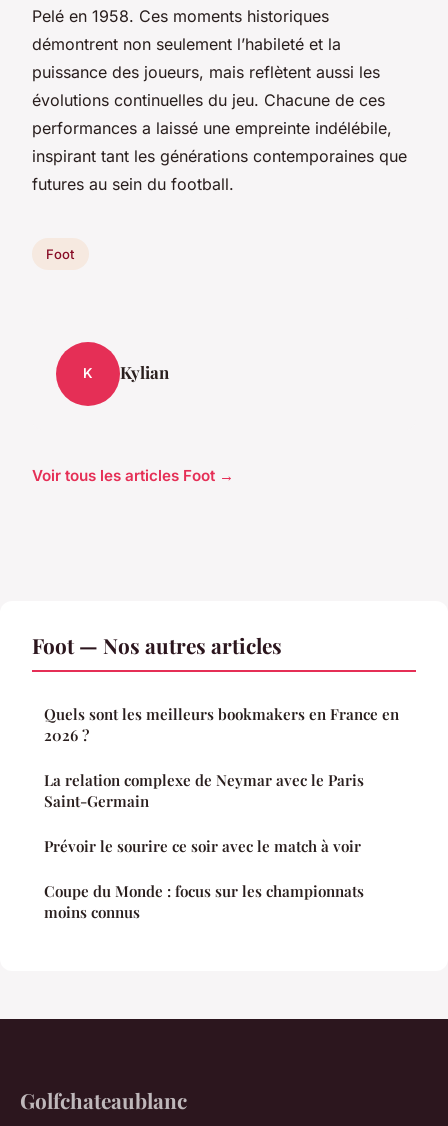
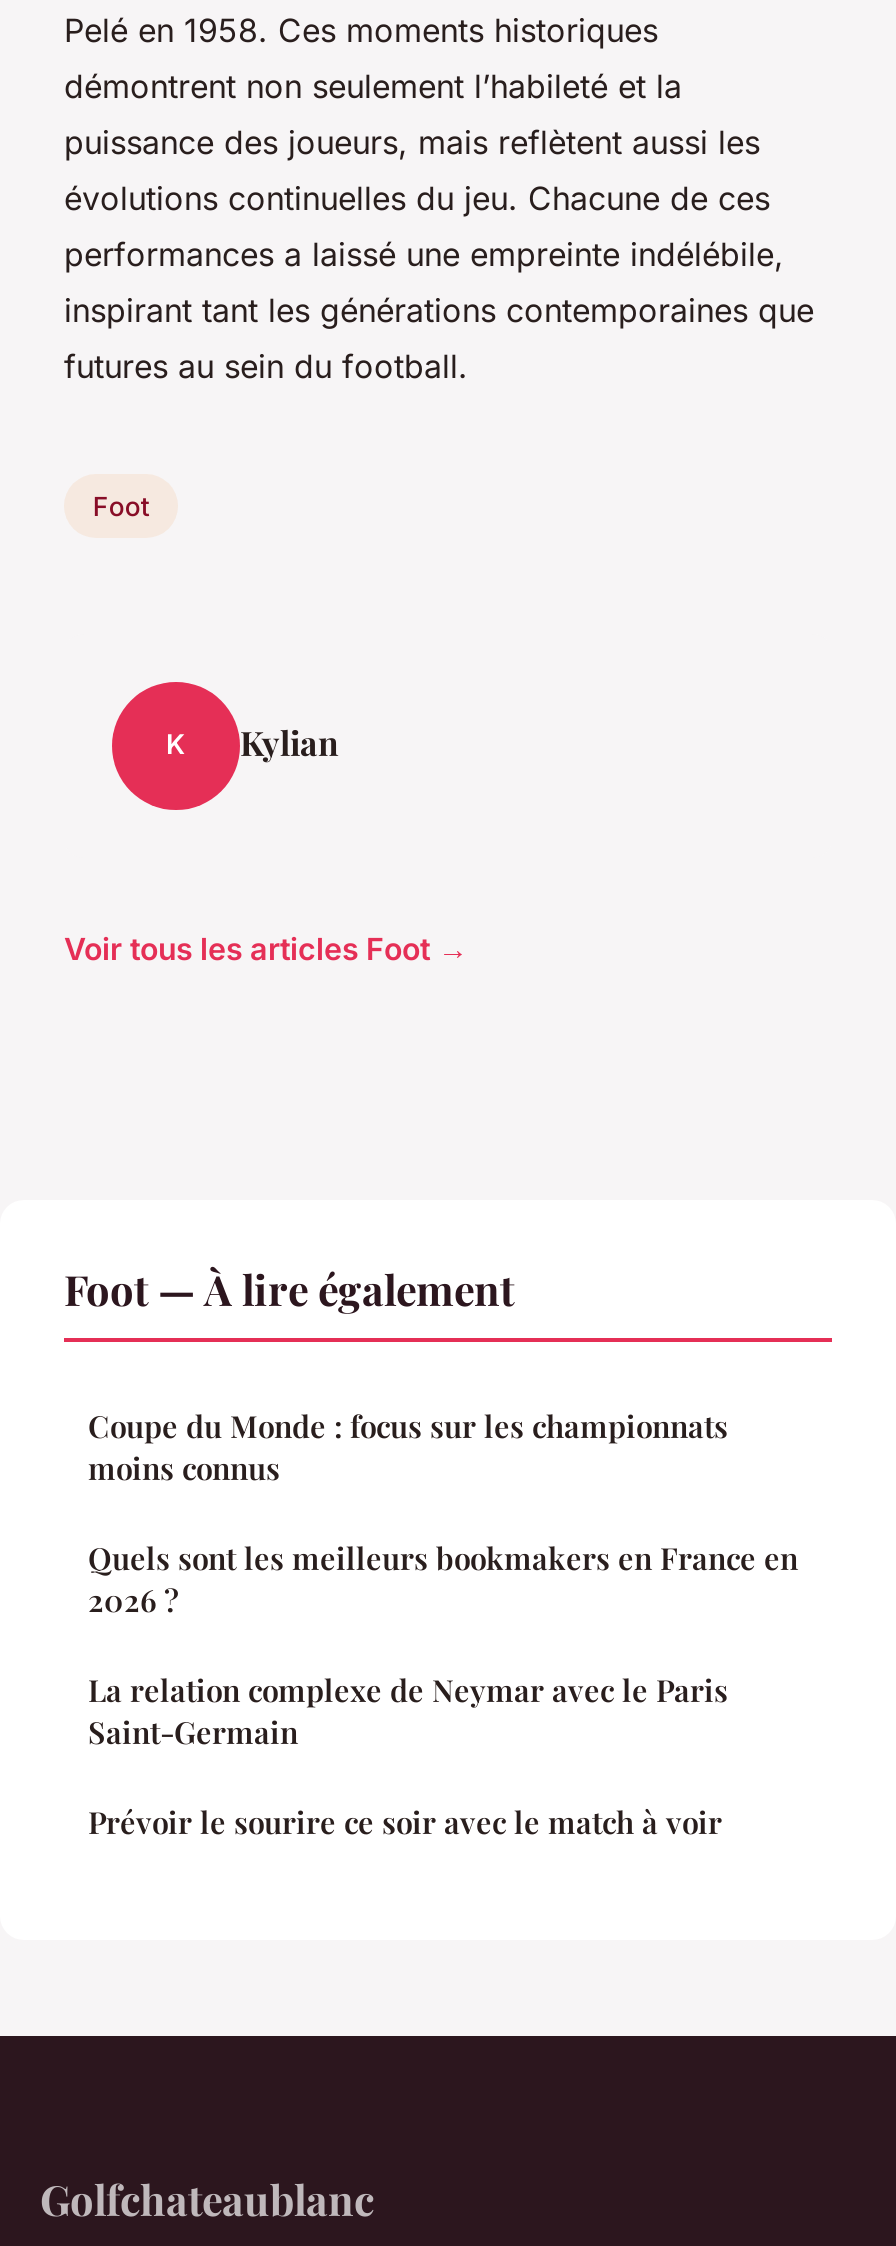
- Foot — Nos autres articles
+ Foot — À lire également

moved down: Quels sont les meilleurs bookmakers en France en | 2026 ? | La relation complexe de Neymar avec le Paris | Saint-Germain | Prévoir le sourire ce soir avec le match à voir

moved up: Coupe du Monde : focus sur les championnats | moins connus
